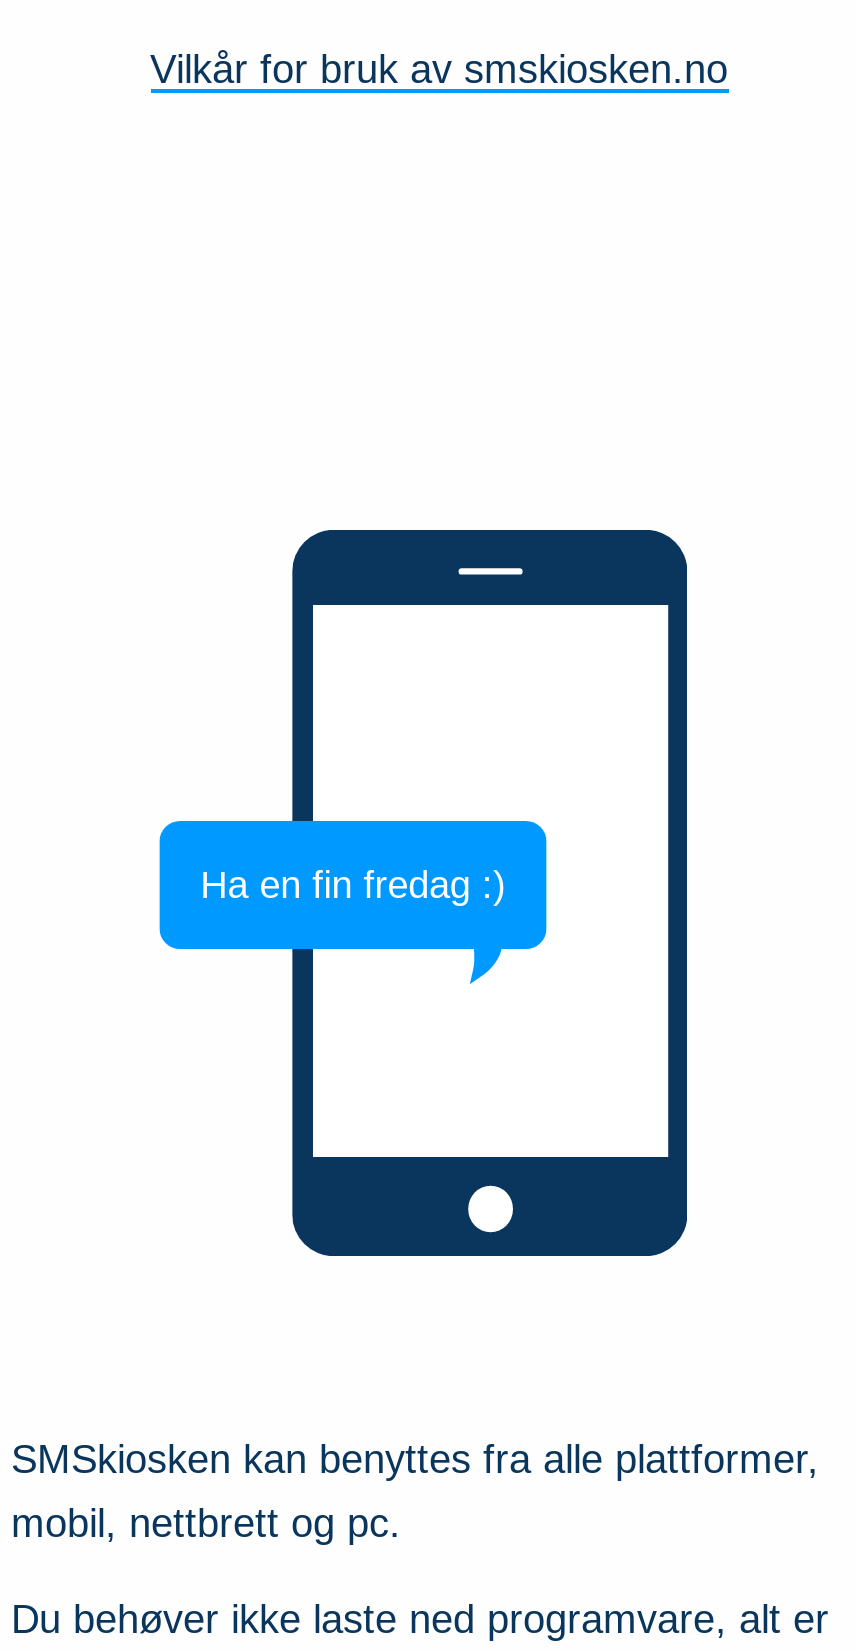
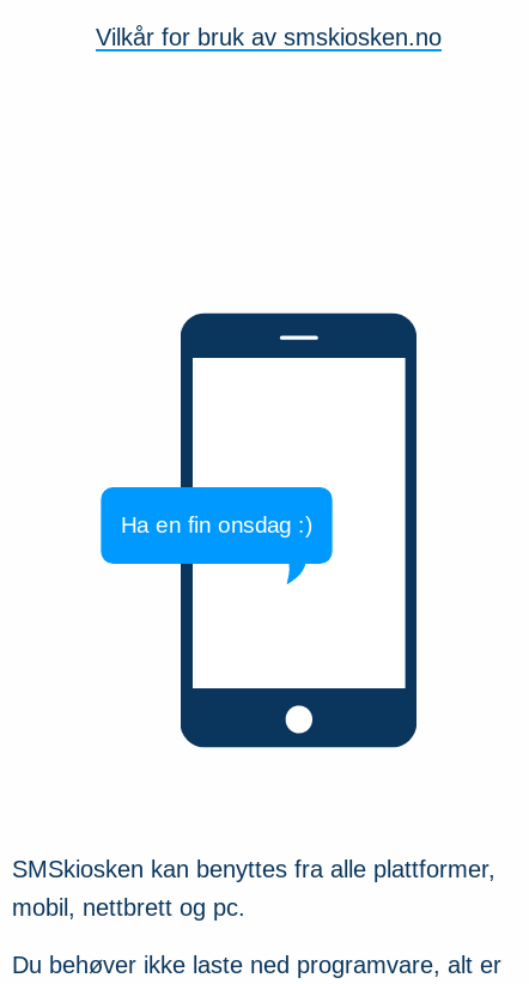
- Ha en fin fredag :)
+ Ha en fin onsdag :)
